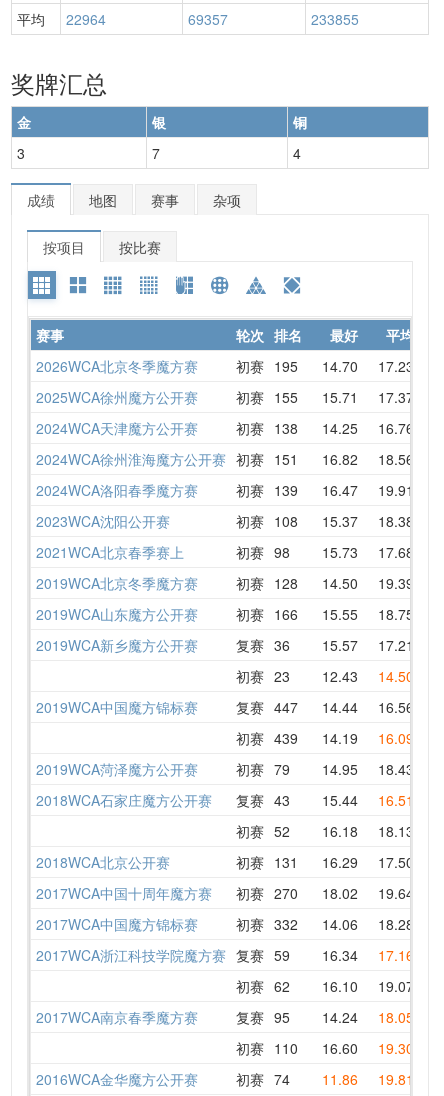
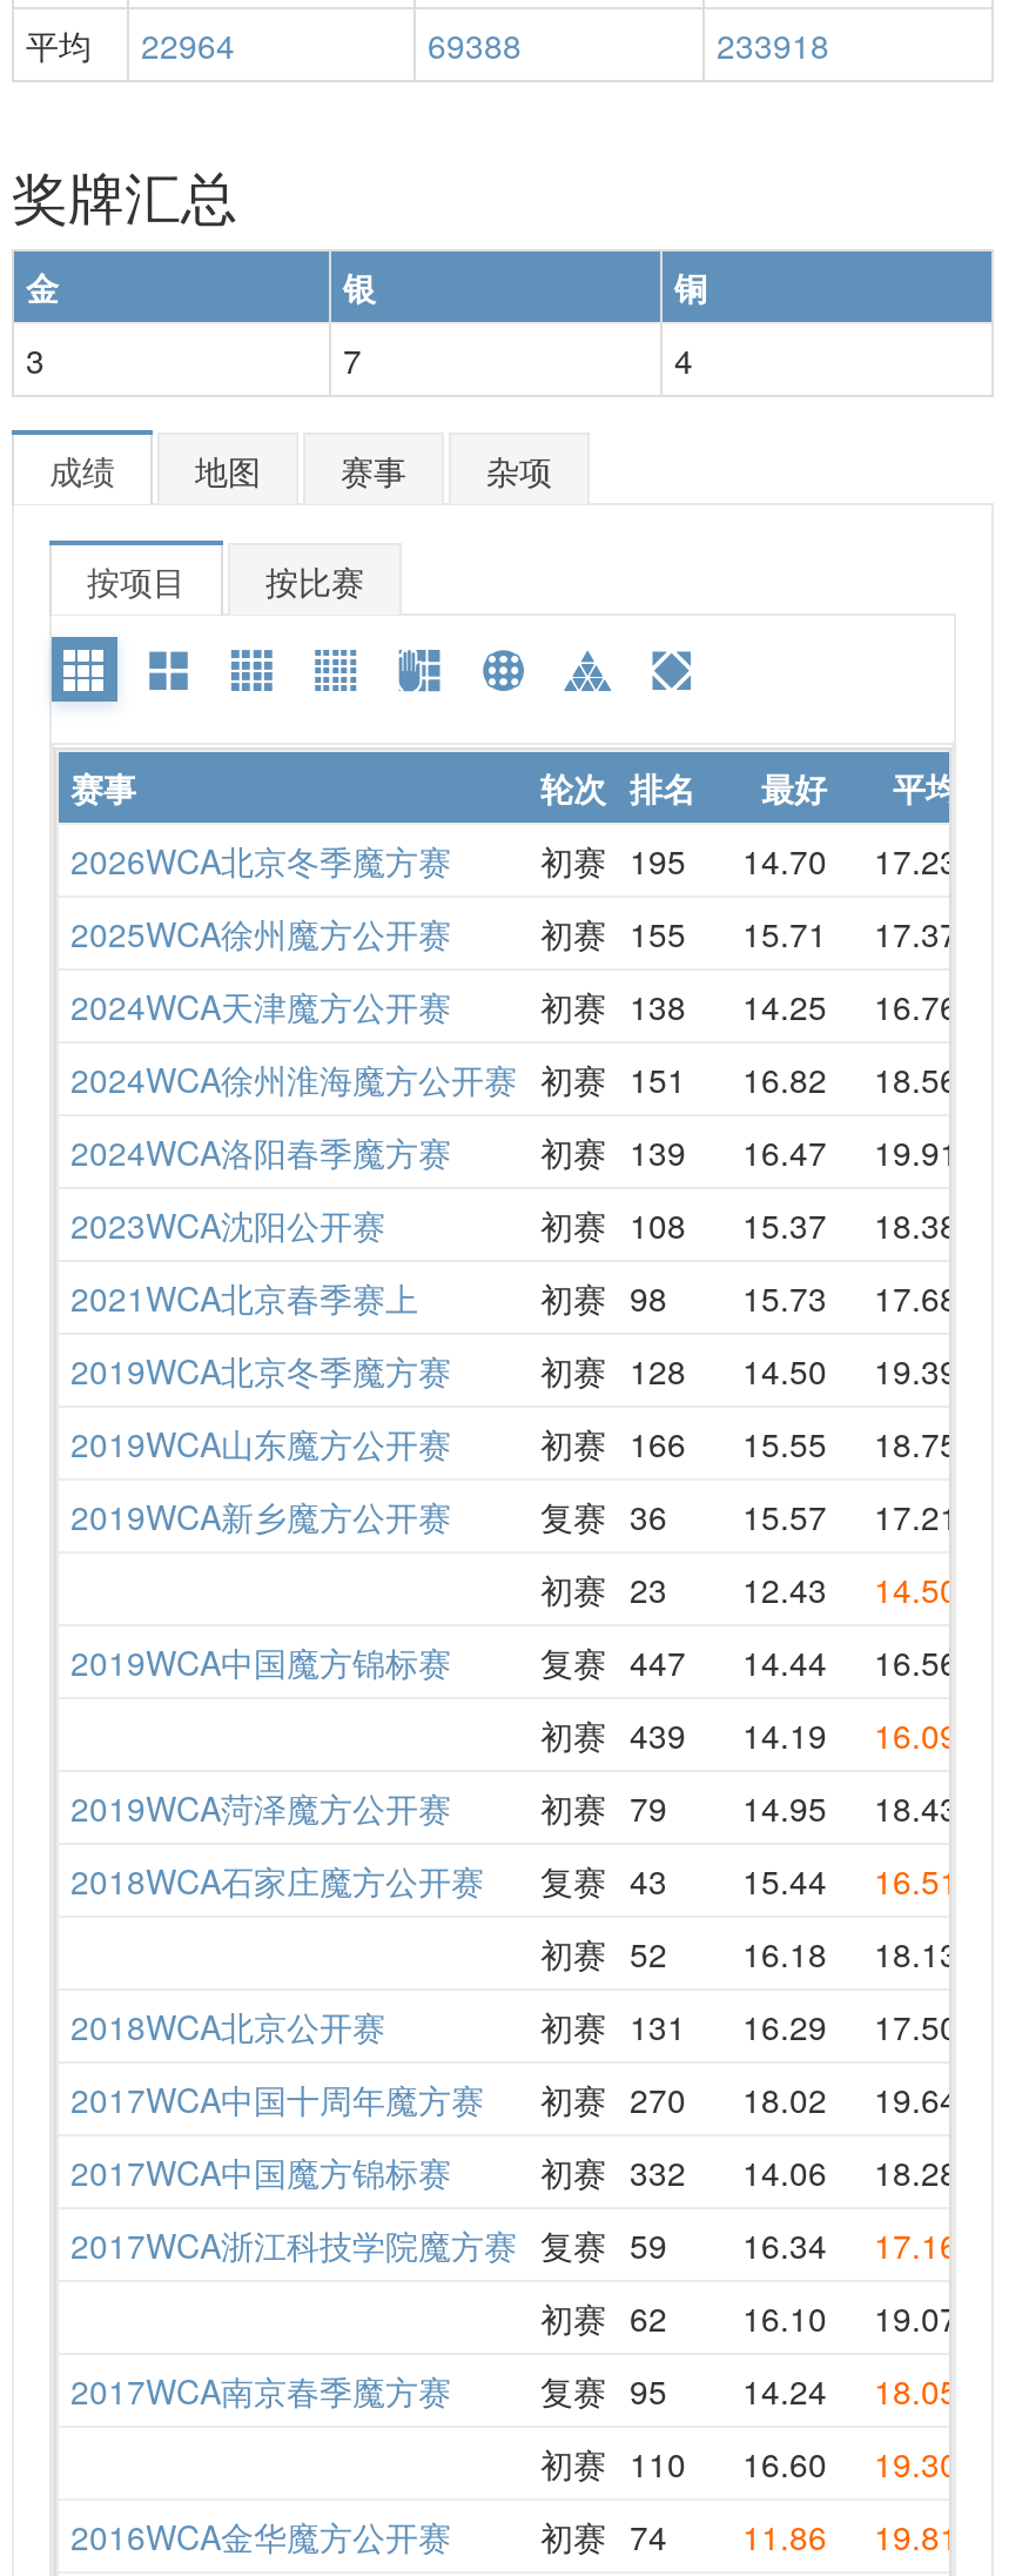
- 69357
+ 69388

- 233855
+ 233918
